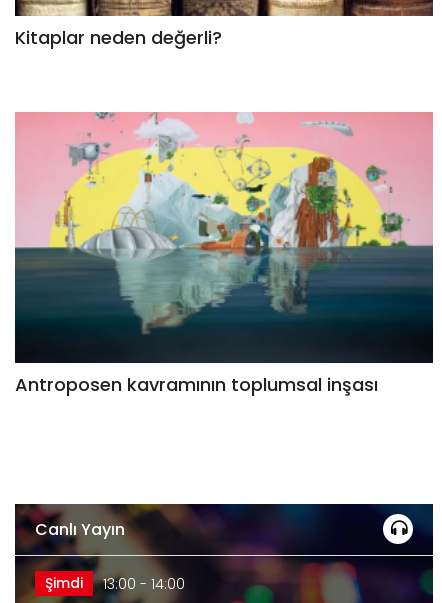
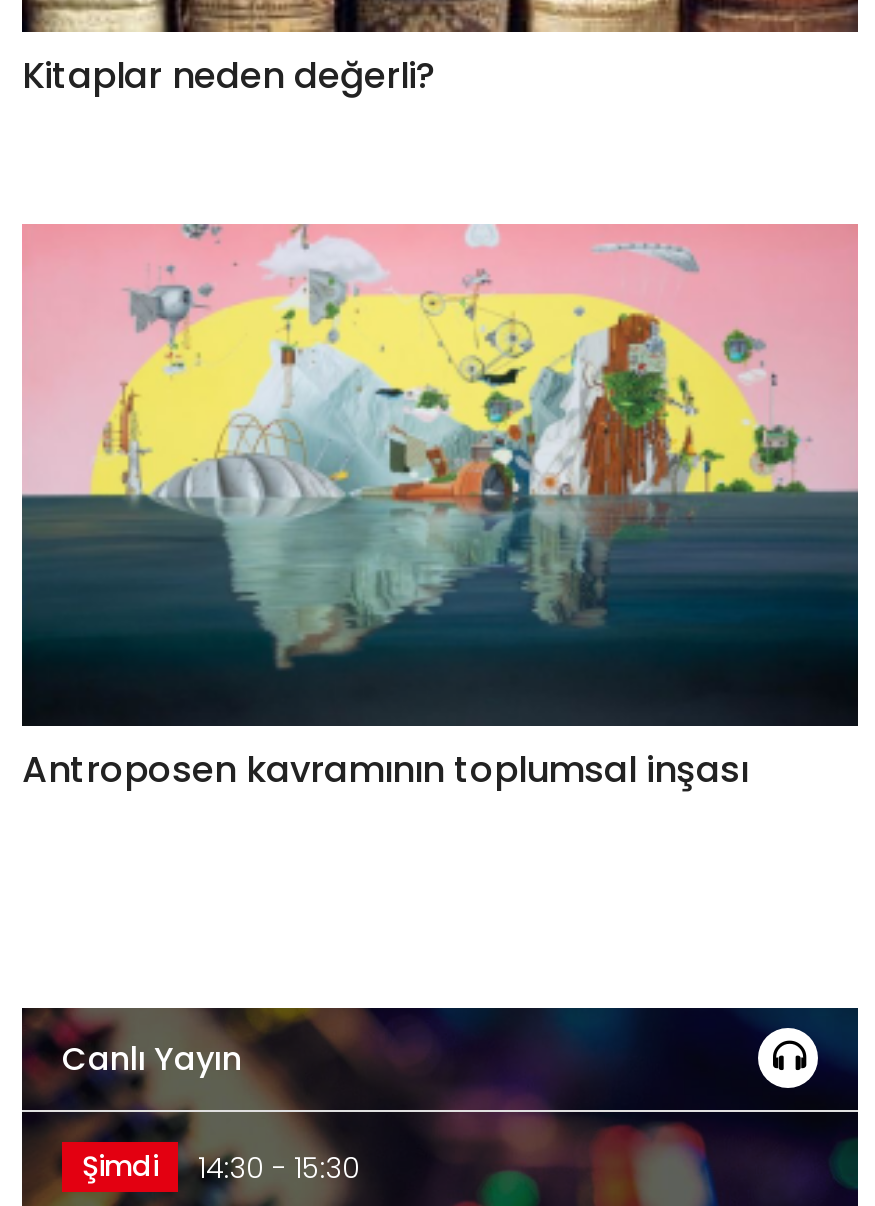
- Şimdi 13:00 - 14:00
+ Şimdi 14:30 - 15:30
